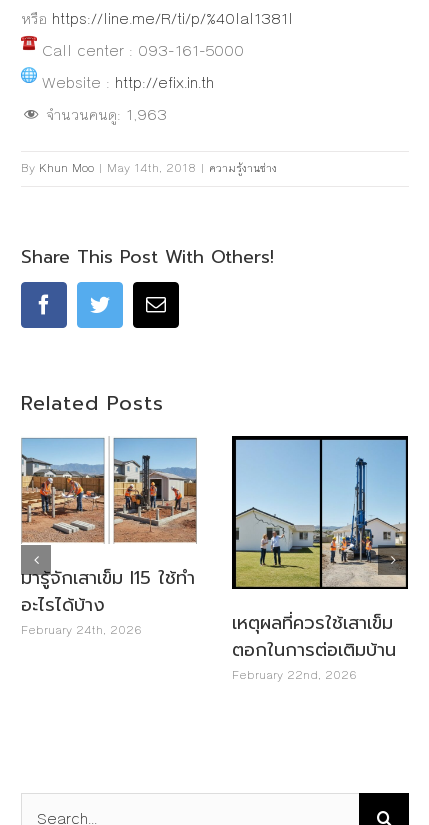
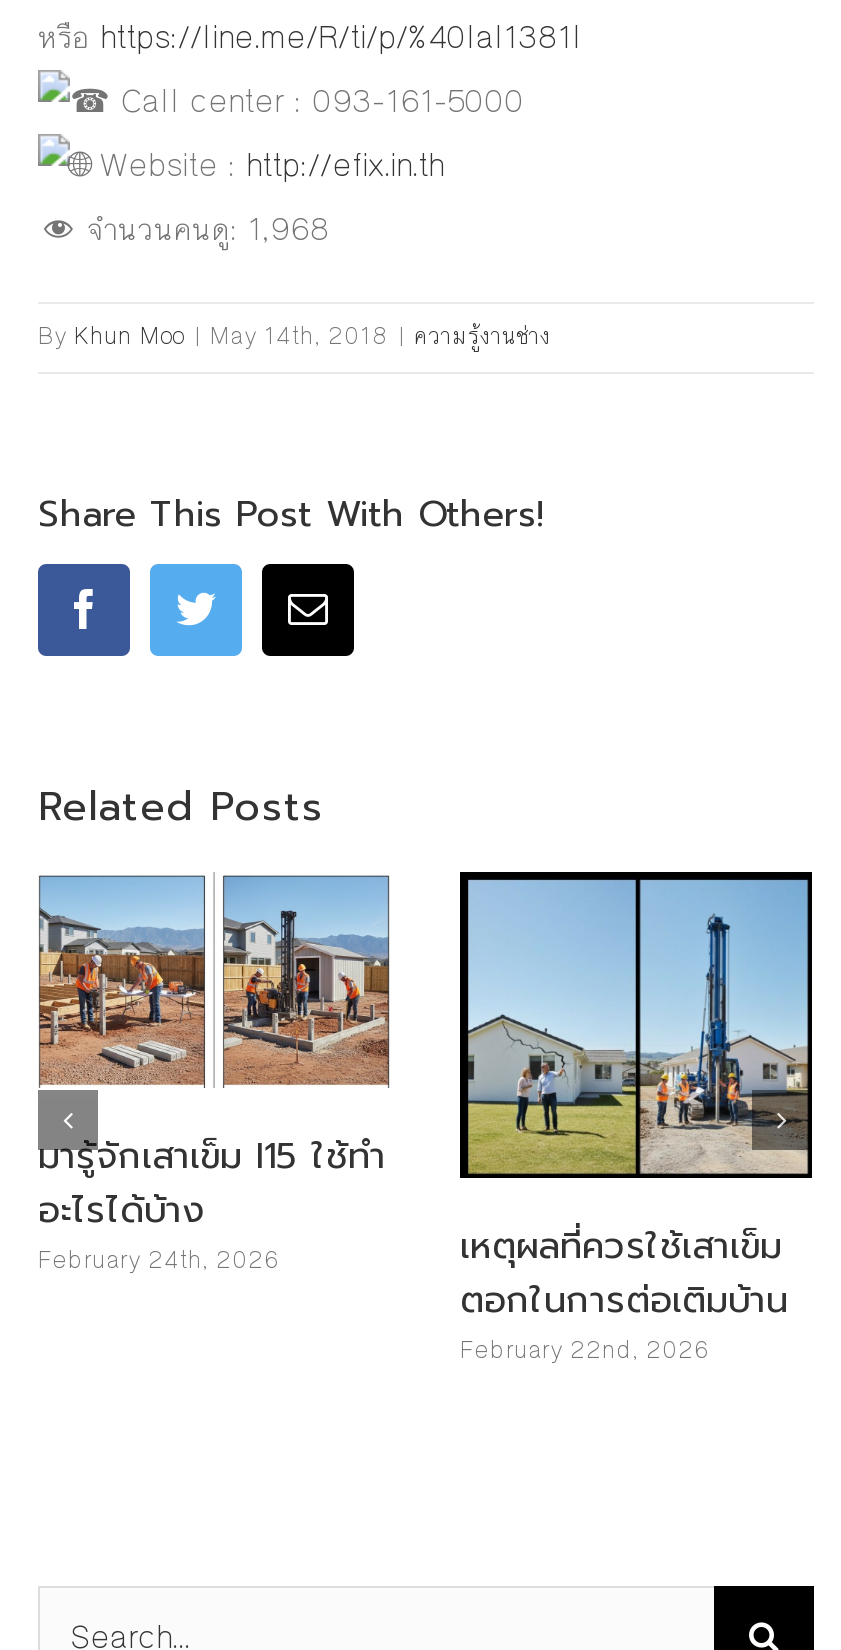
- จำนวนคนดู: 1,963
+ จำนวนคนดู: 1,968
